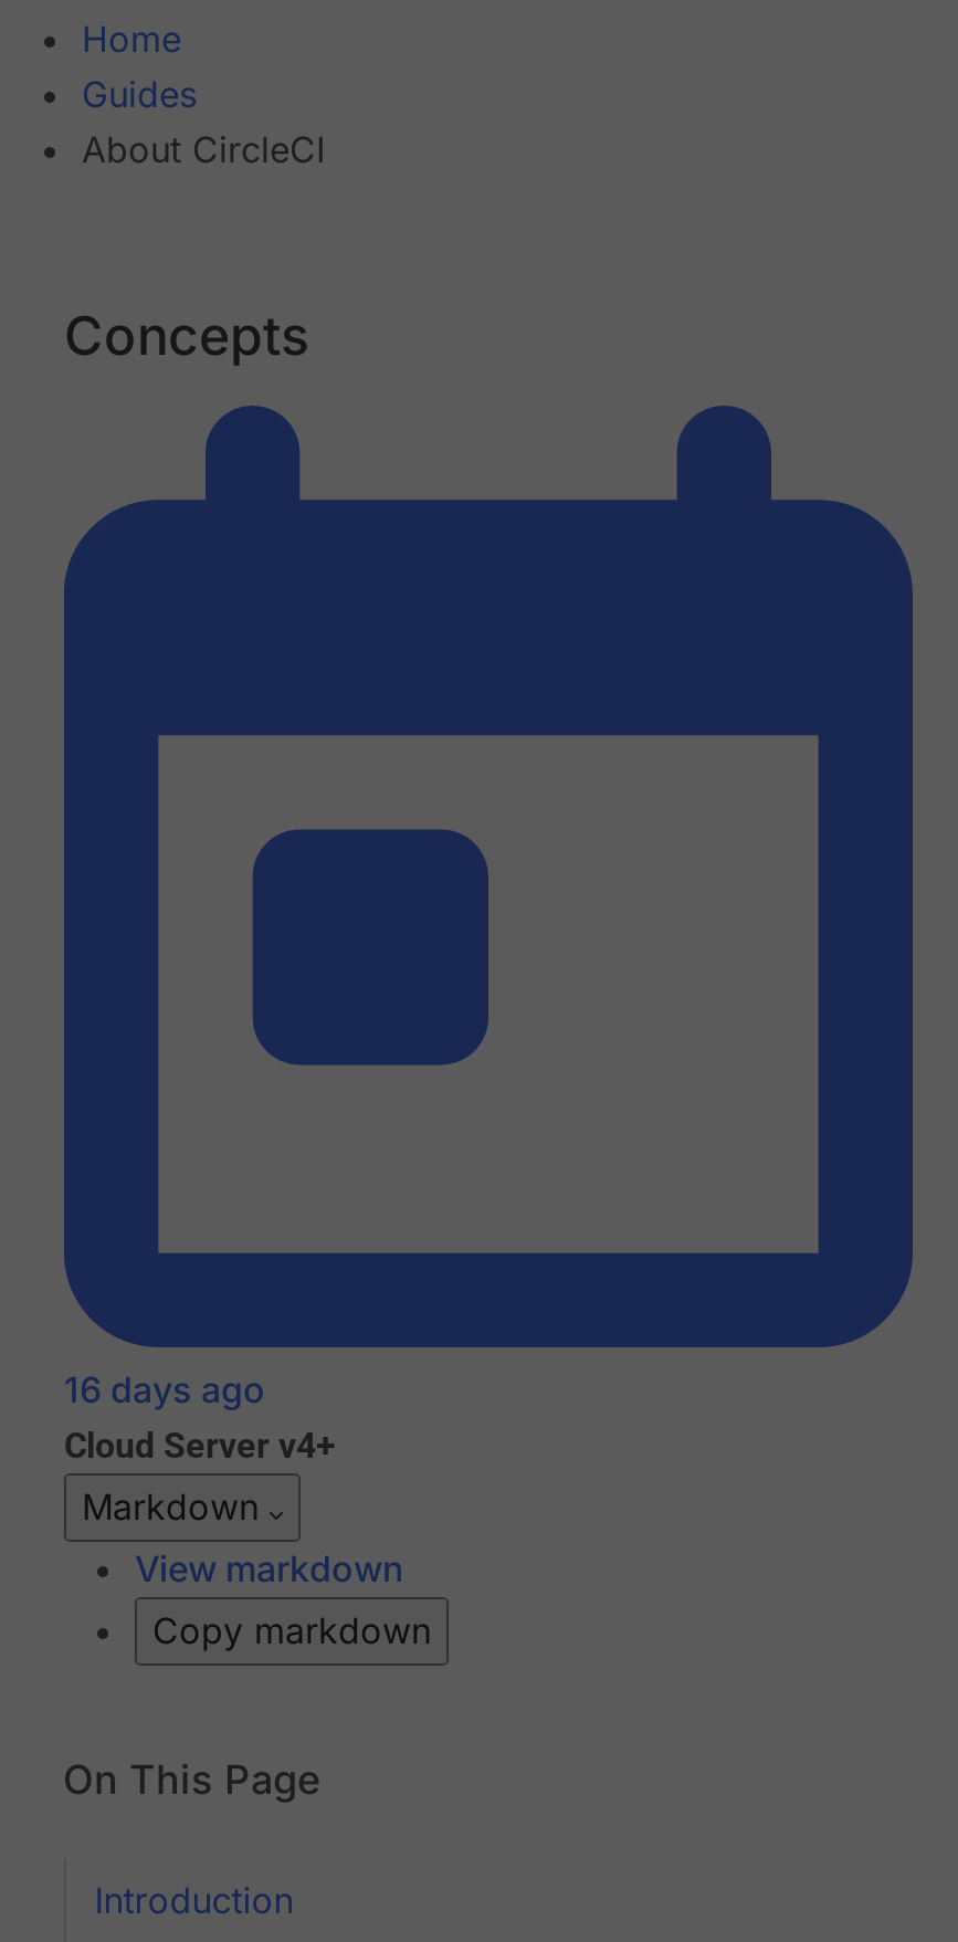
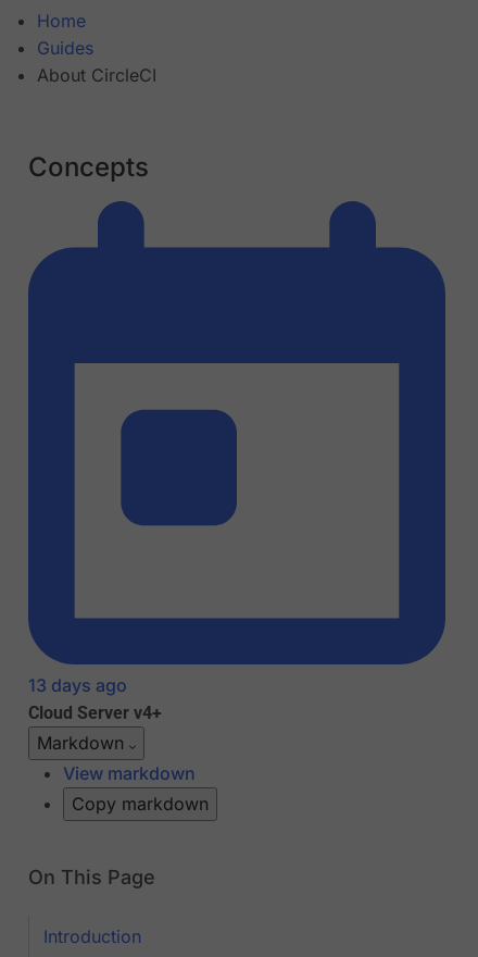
- 16 days ago
+ 13 days ago
